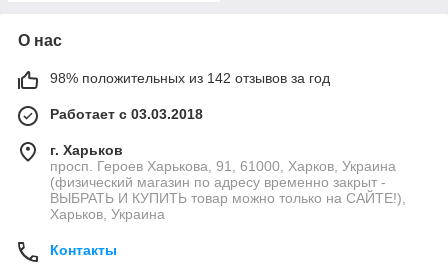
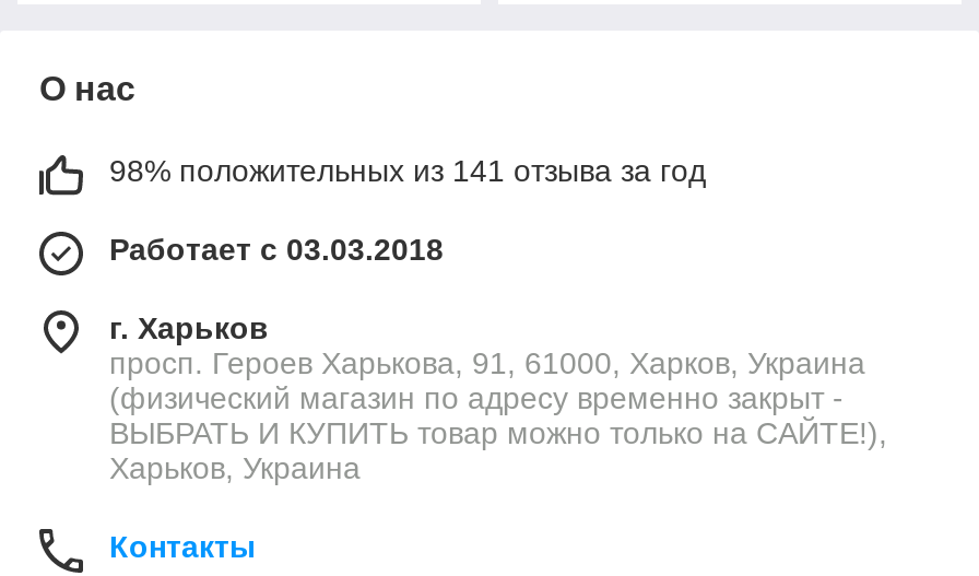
- 98% положительных из 142 отзывов за год
+ 98% положительных из 141 отзыва за год
